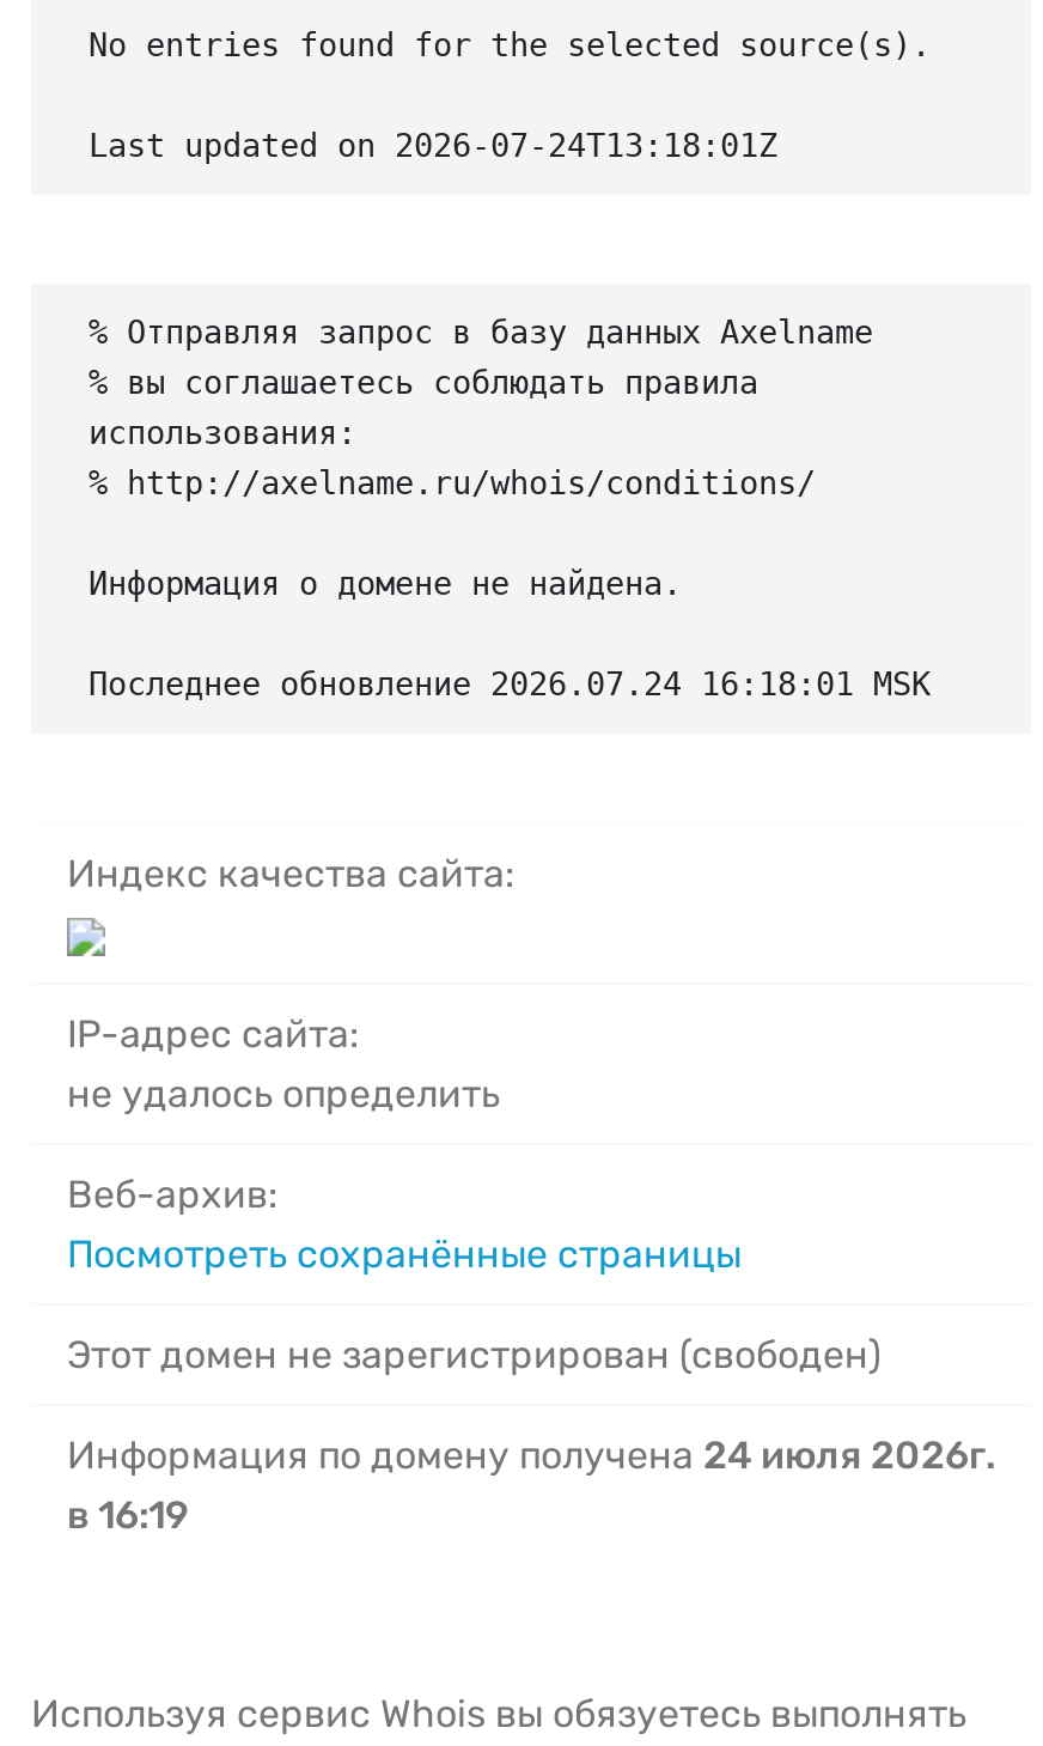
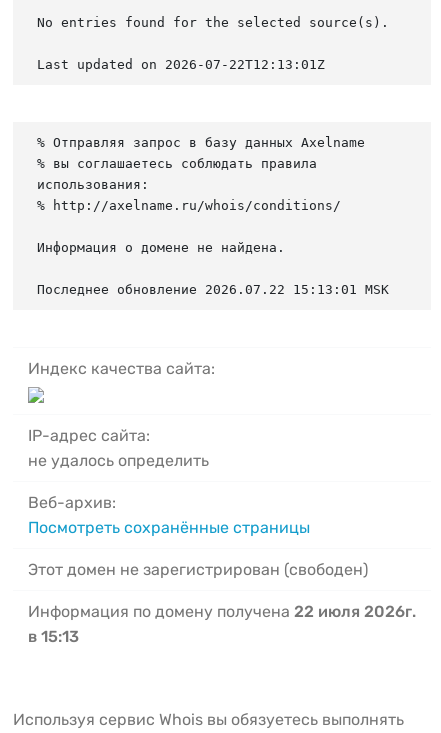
- Last updated on 2026-07-24T13:18:01Z
+ Last updated on 2026-07-22T12:13:01Z

- Последнее обновление 2026.07.24 16:18:01 MSK
+ Последнее обновление 2026.07.22 15:13:01 MSK

- Информация по домену получена 24 июля 2026г.
+ Информация по домену получена 22 июля 2026г.

- в 16:19
+ в 15:13
